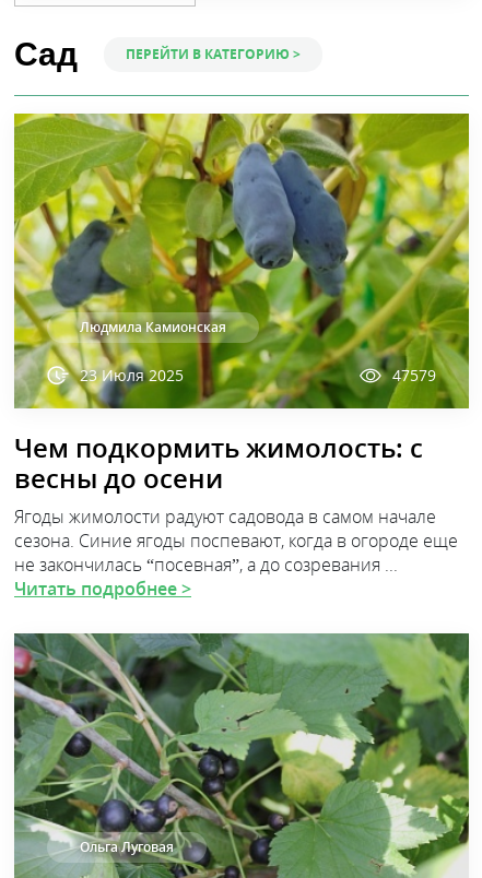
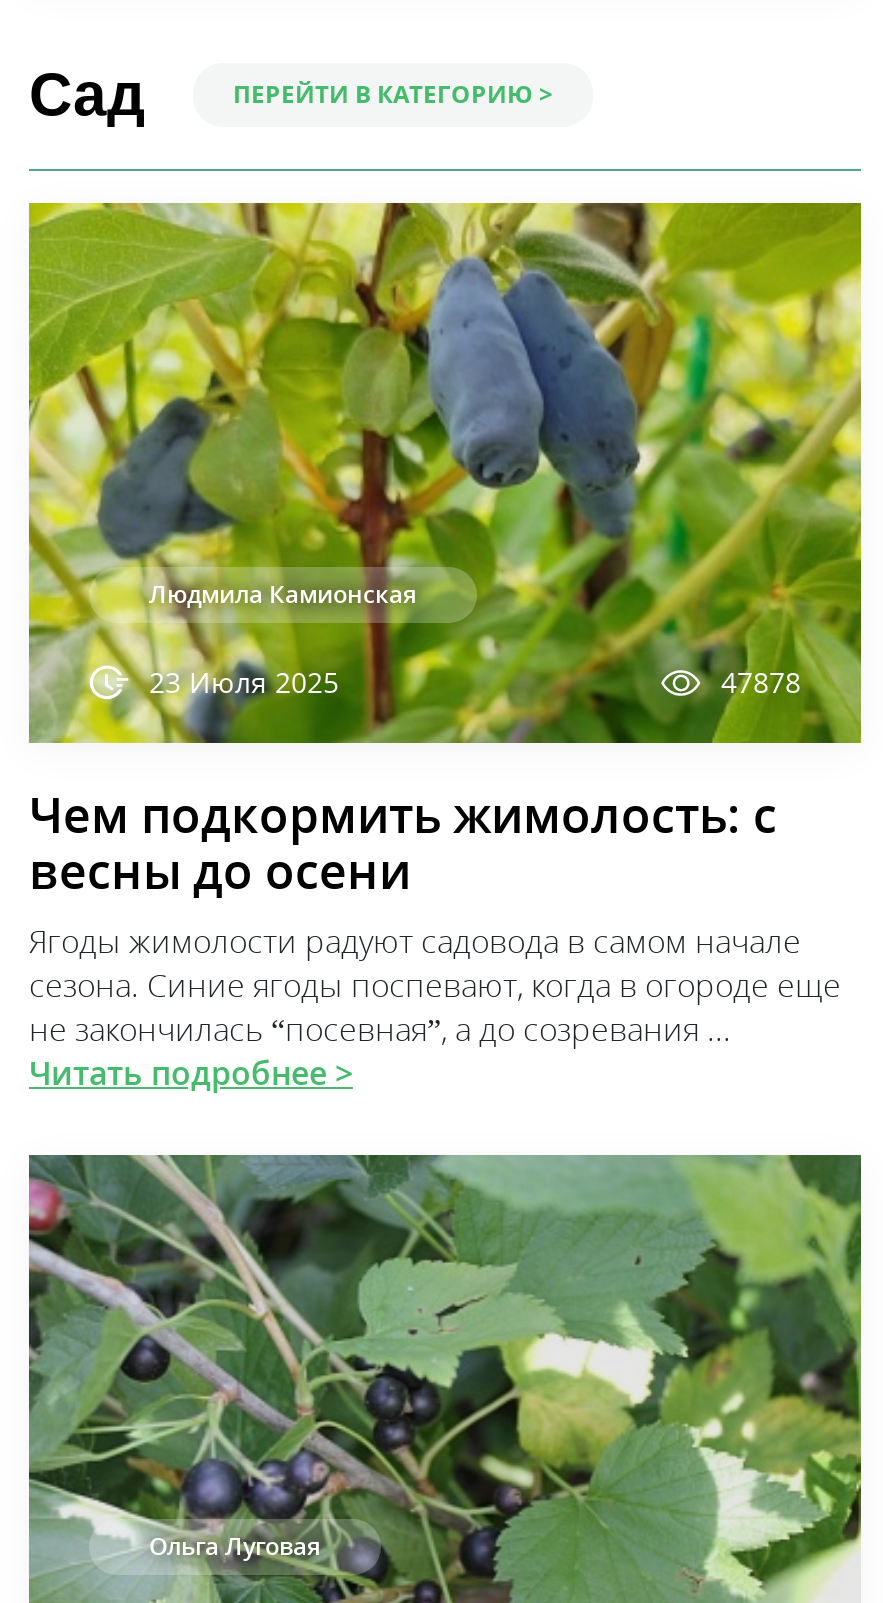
- 47579
+ 47878
